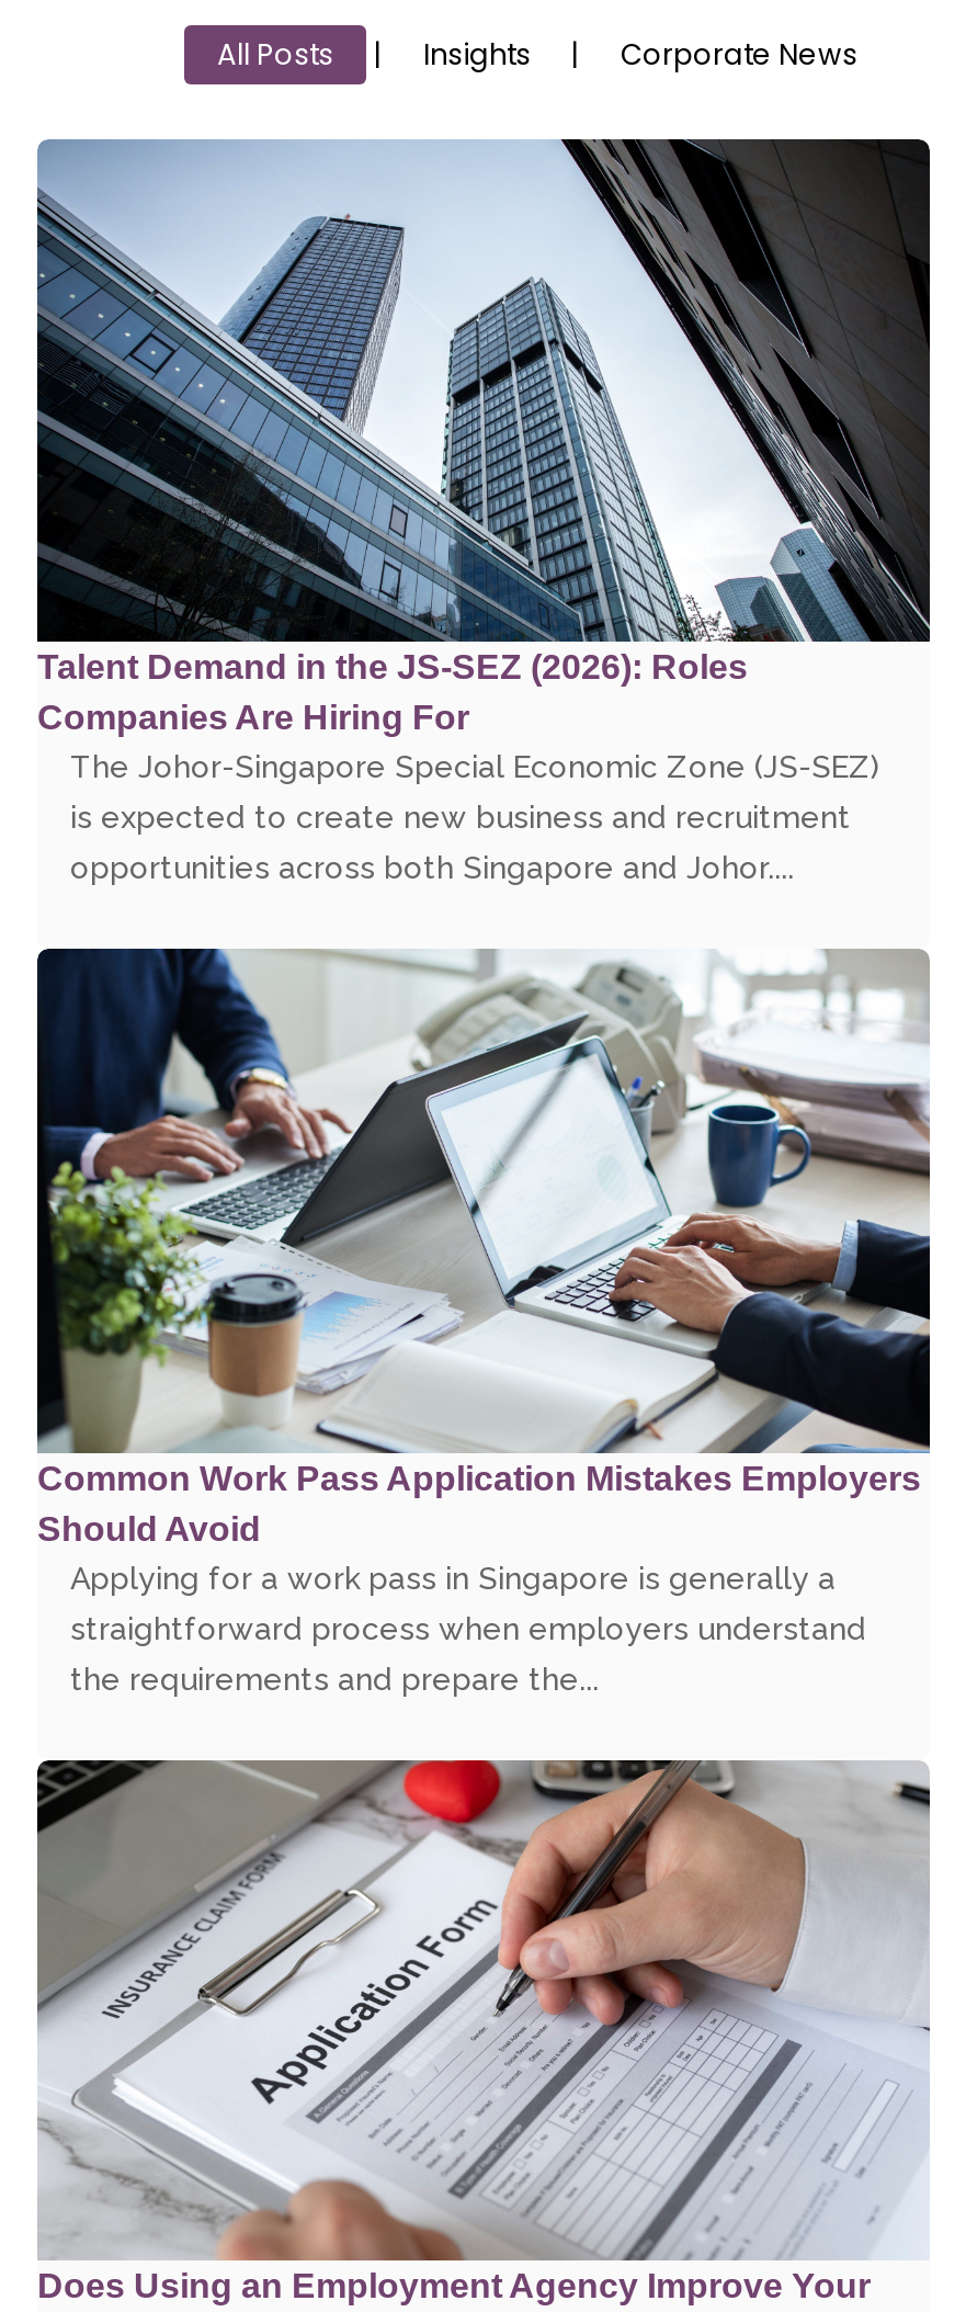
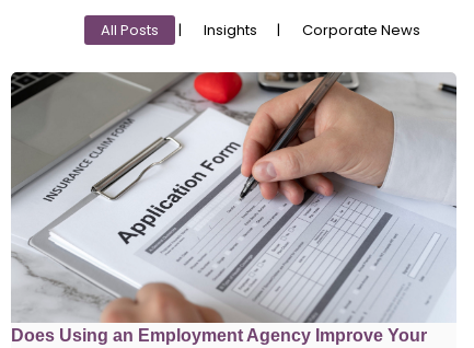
- [image]
- Talent Demand in the JS-SEZ (2026): Roles
- Companies Are Hiring For
- The Johor-Singapore Special Economic Zone (JS-SEZ)
- is expected to create new business and recruitment
- opportunities across both Singapore and Johor....

- [image]
- Common Work Pass Application Mistakes Employers
- Should Avoid
- Applying for a work pass in Singapore is generally a
- straightforward process when employers understand
- the requirements and prepare the...
